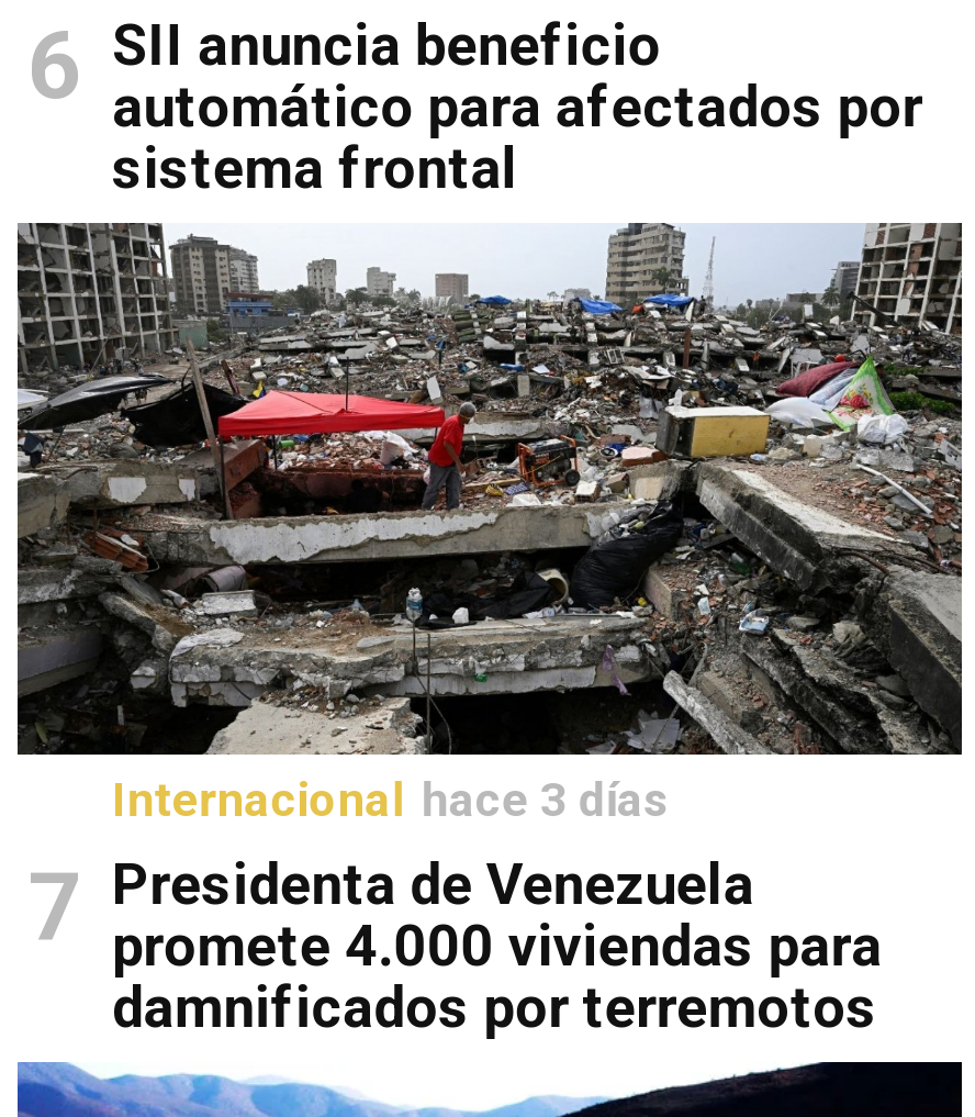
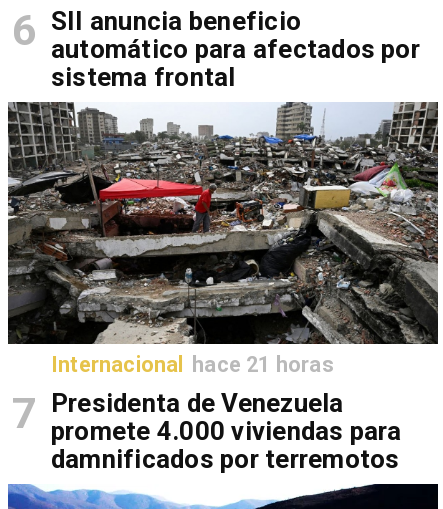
- Internacional hace 3 días
+ Internacional hace 21 horas
